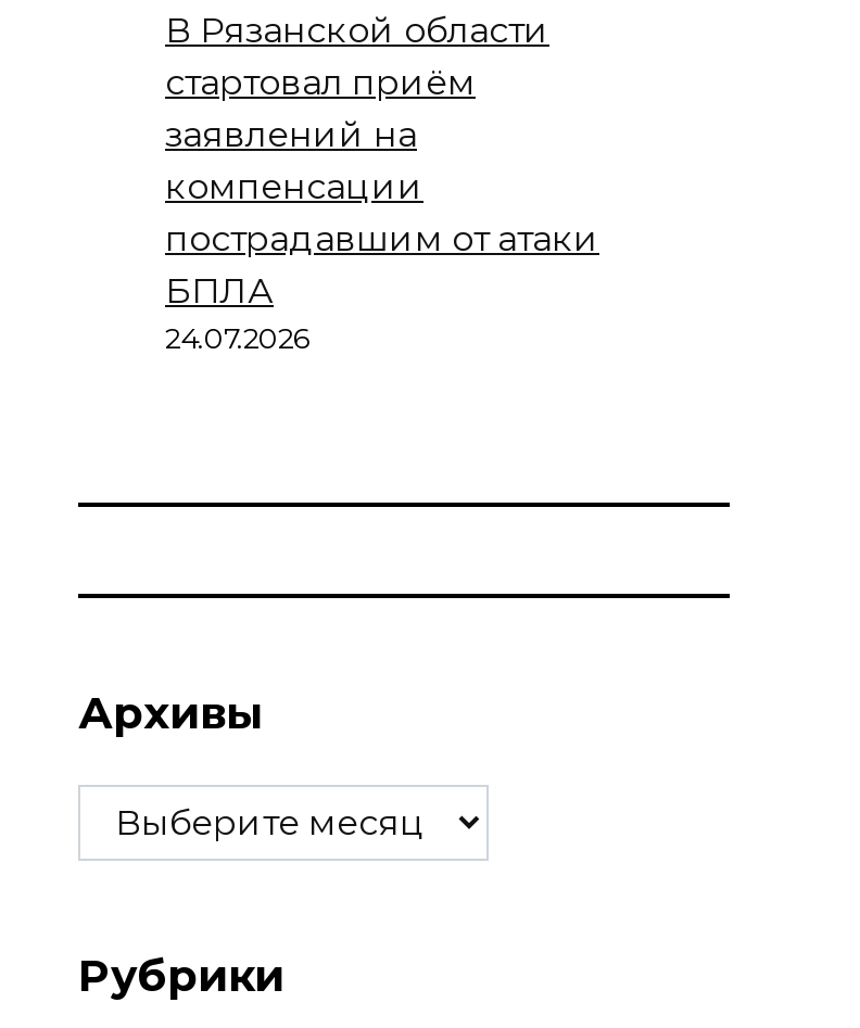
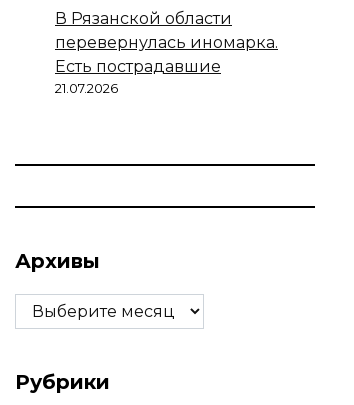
- стартовал приём
- заявлений на
- компенсации
- пострадавшим от атаки
- БПЛА
- 24.07.2026
+ перевернулась иномарка.
+ Есть пострадавшие
+ 21.07.2026
